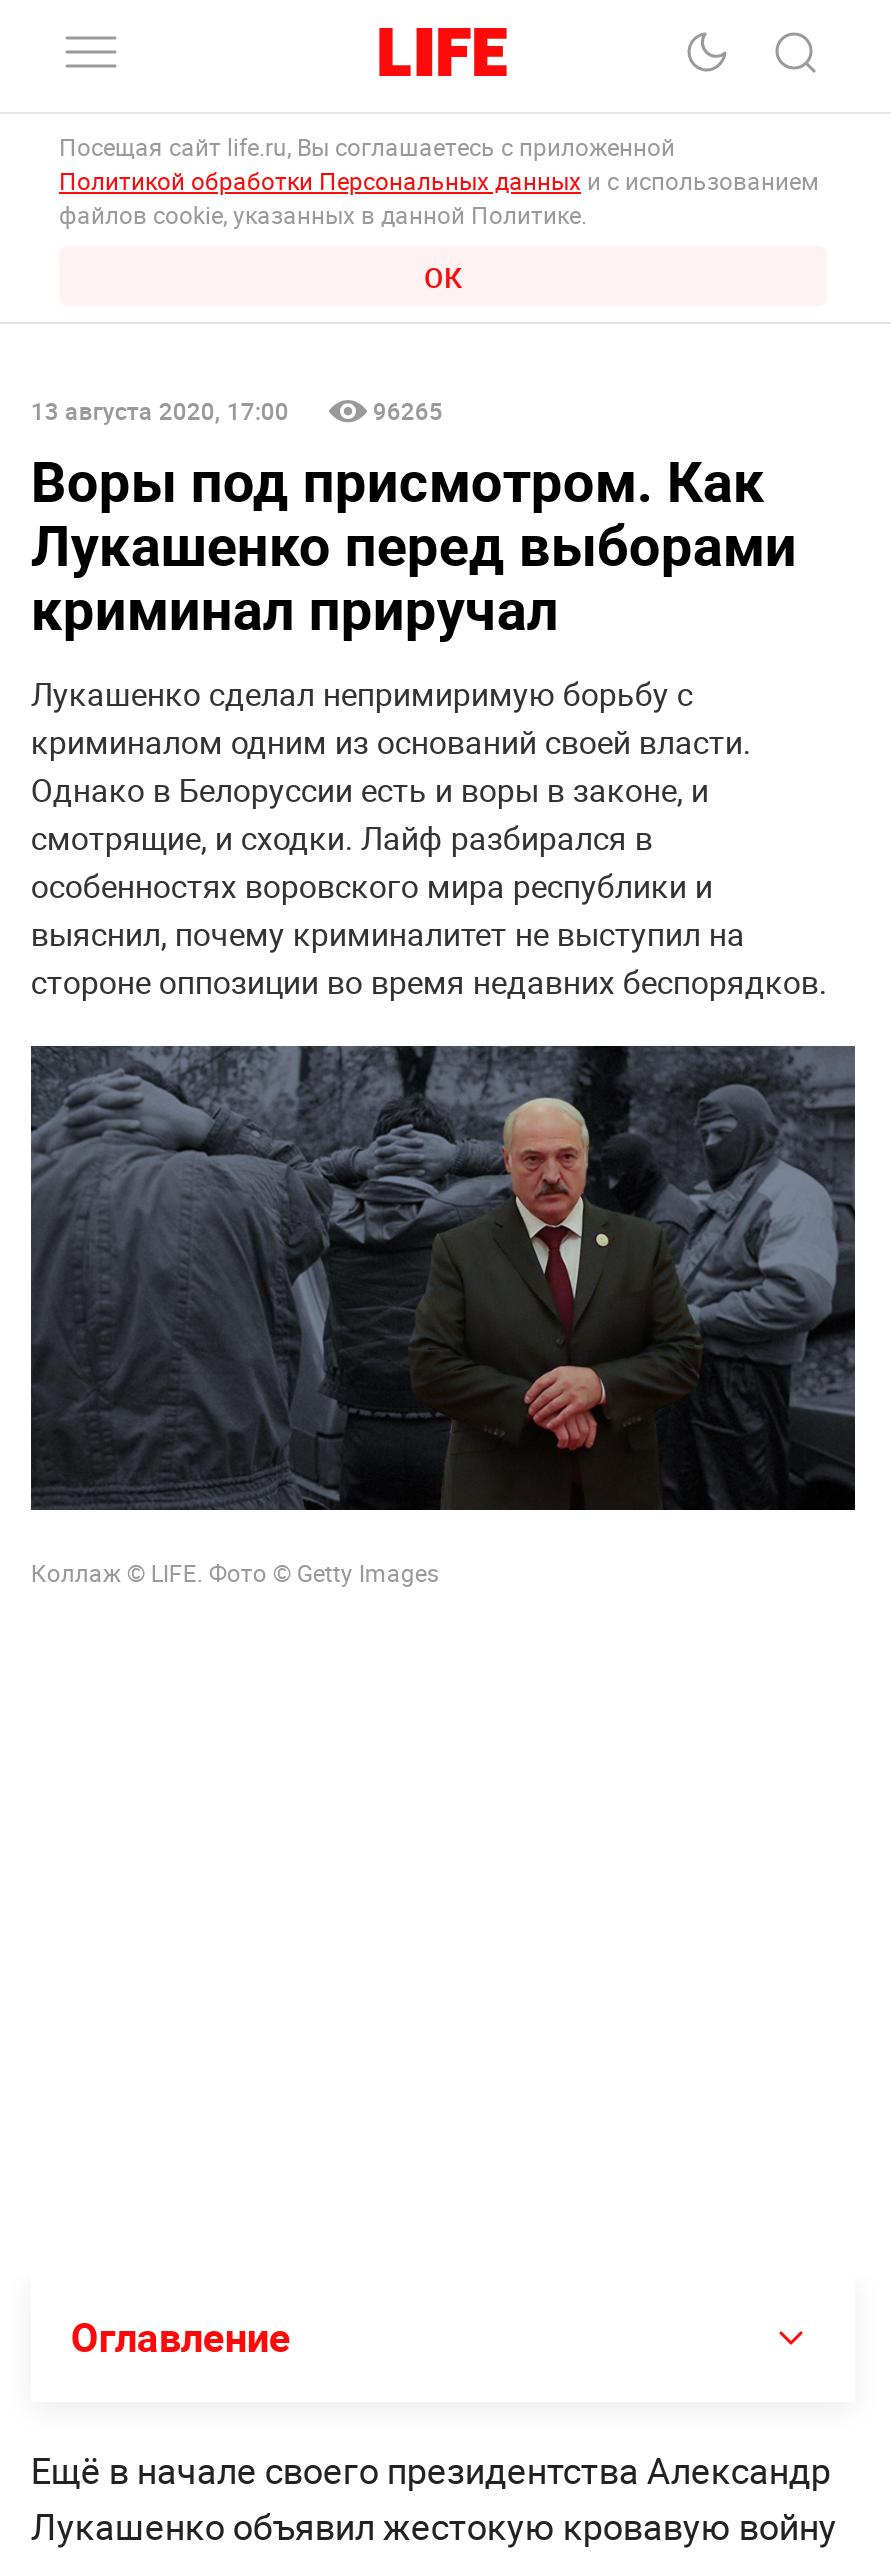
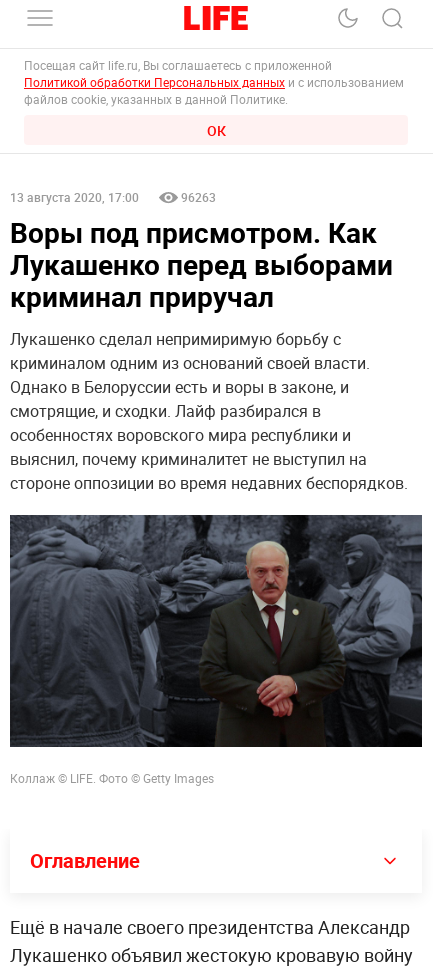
- 96265
+ 96263
